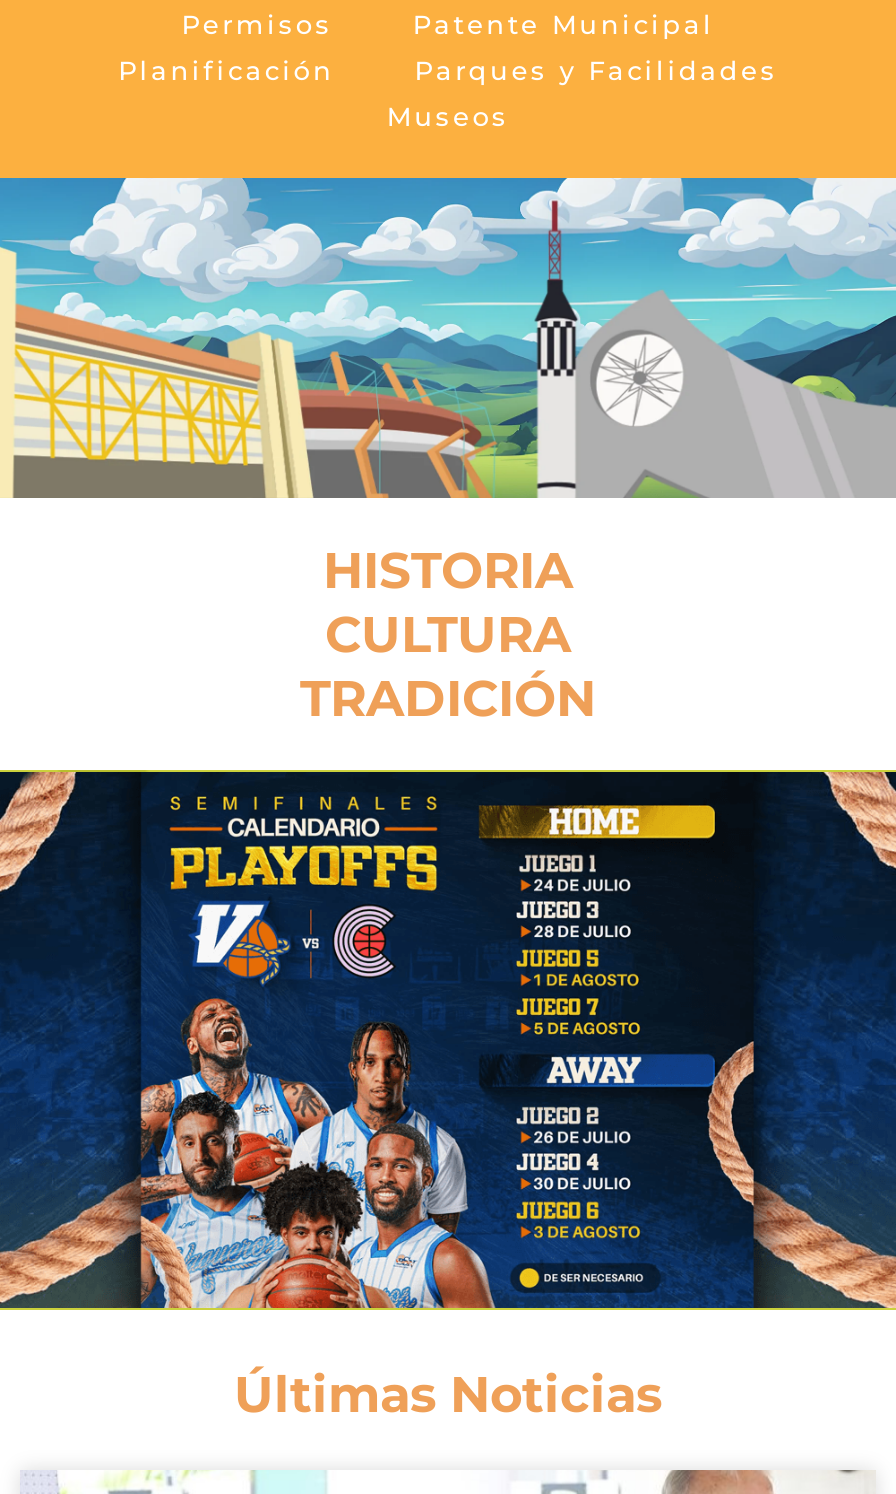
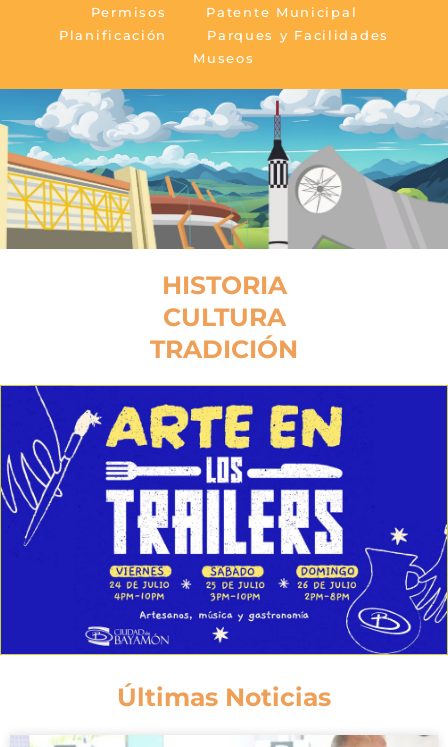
- [image]
+ [image]
